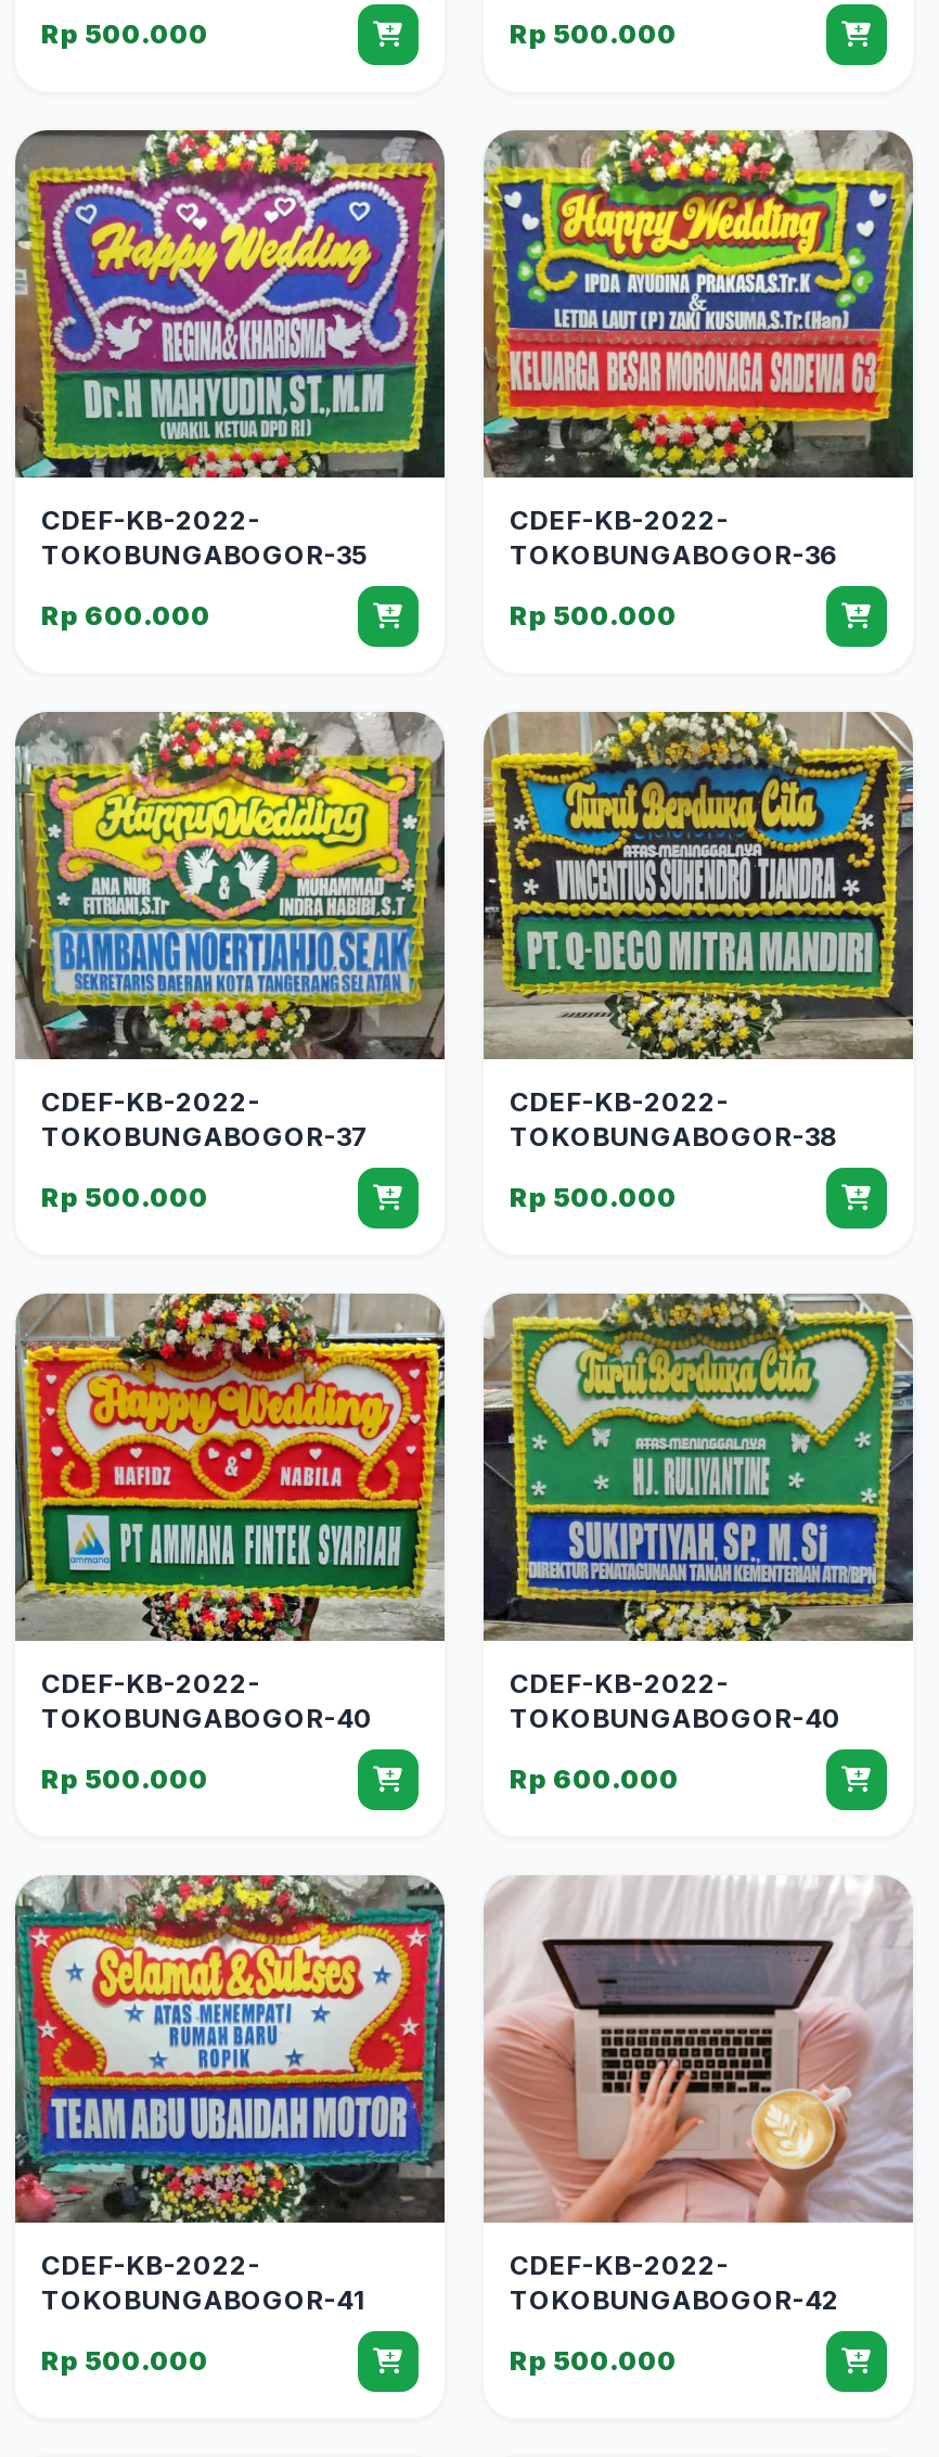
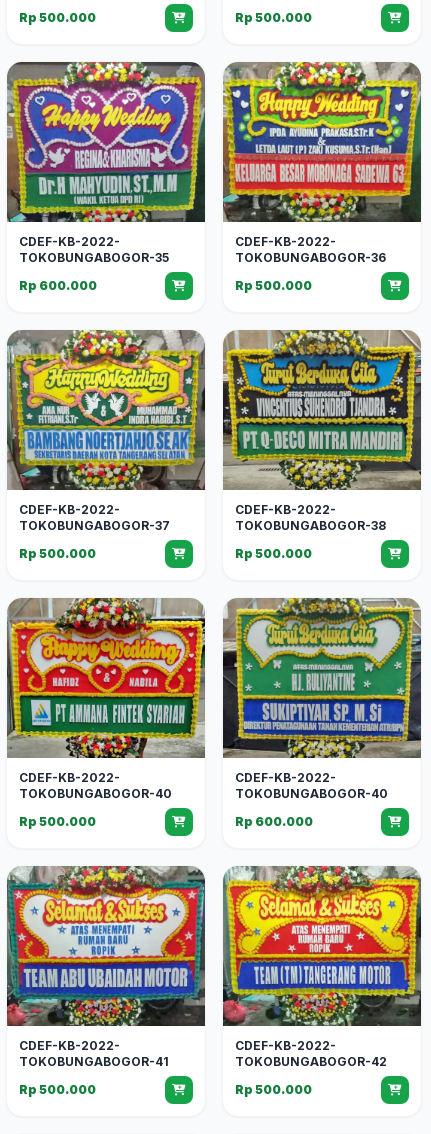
- [image]
+ [image]
